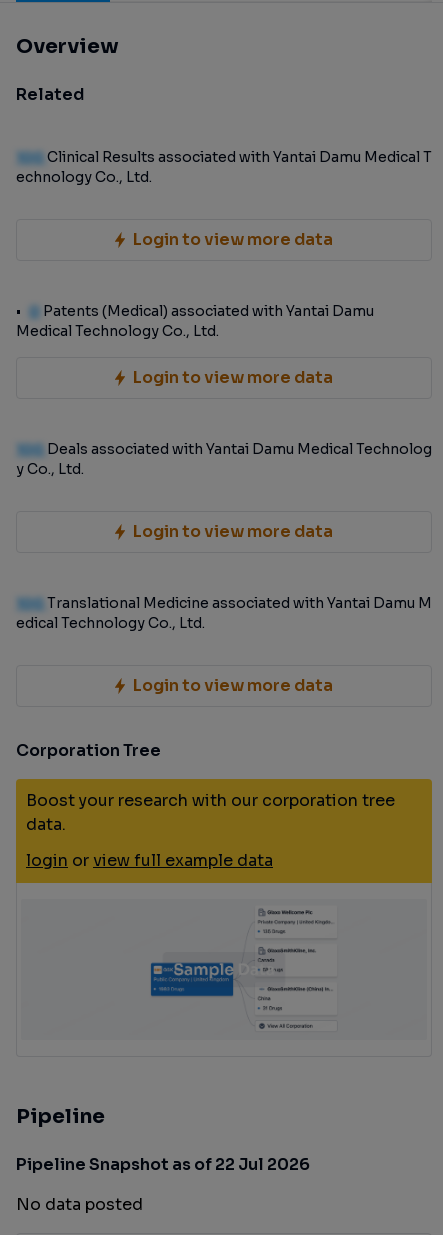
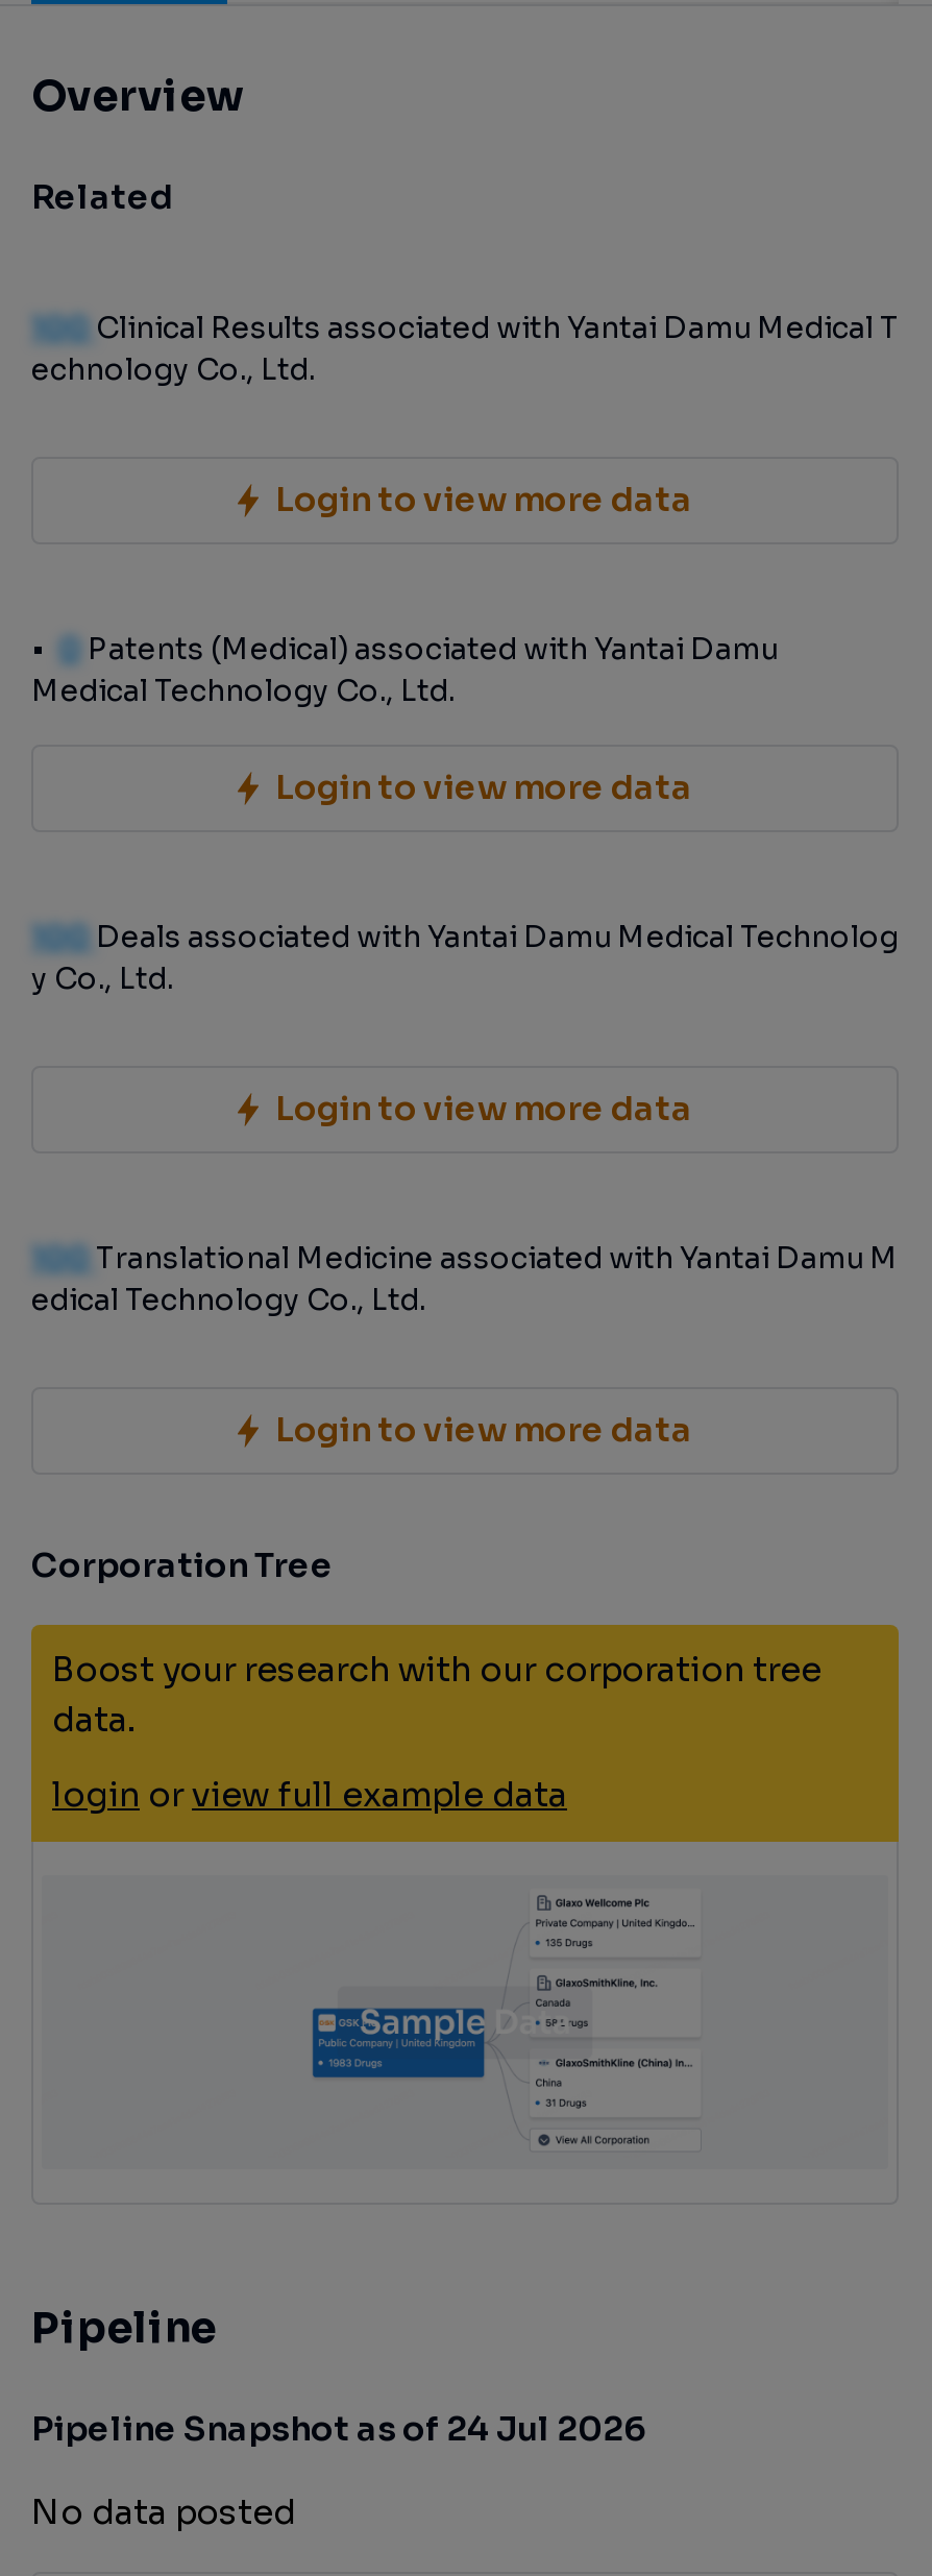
- Pipeline Snapshot as of 22 Jul 2026
+ Pipeline Snapshot as of 24 Jul 2026
